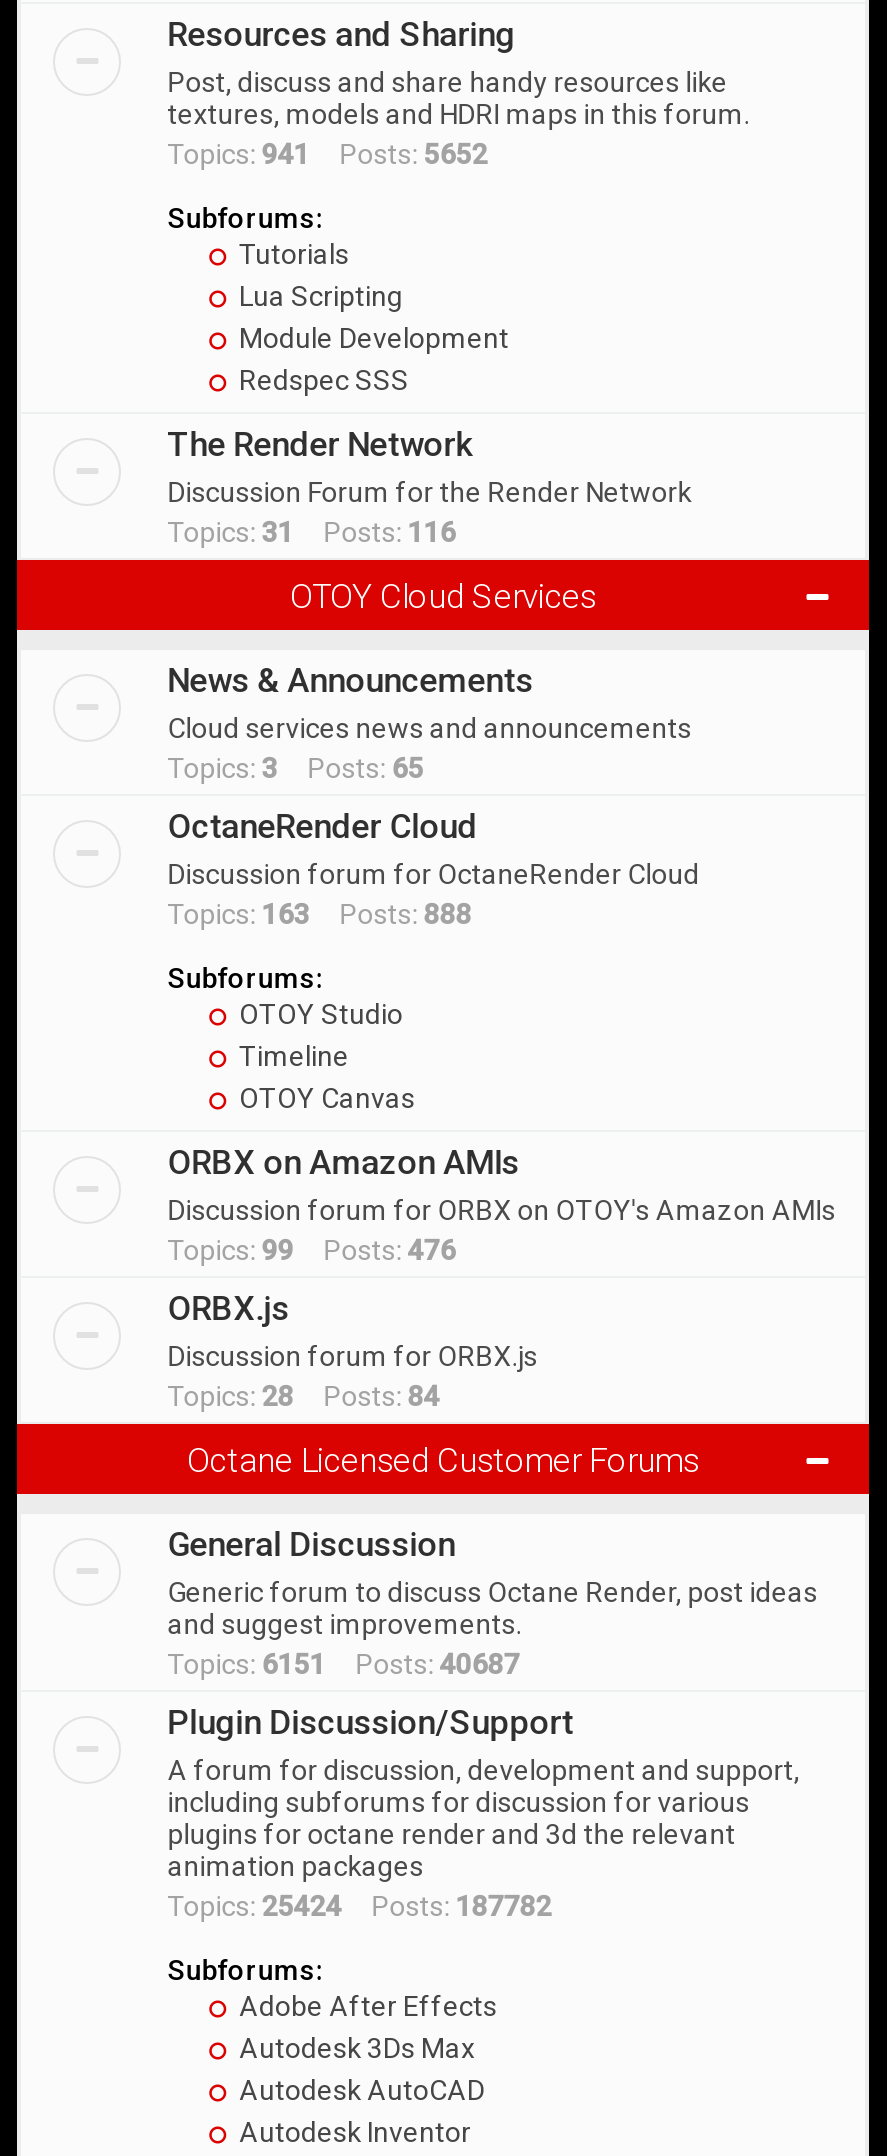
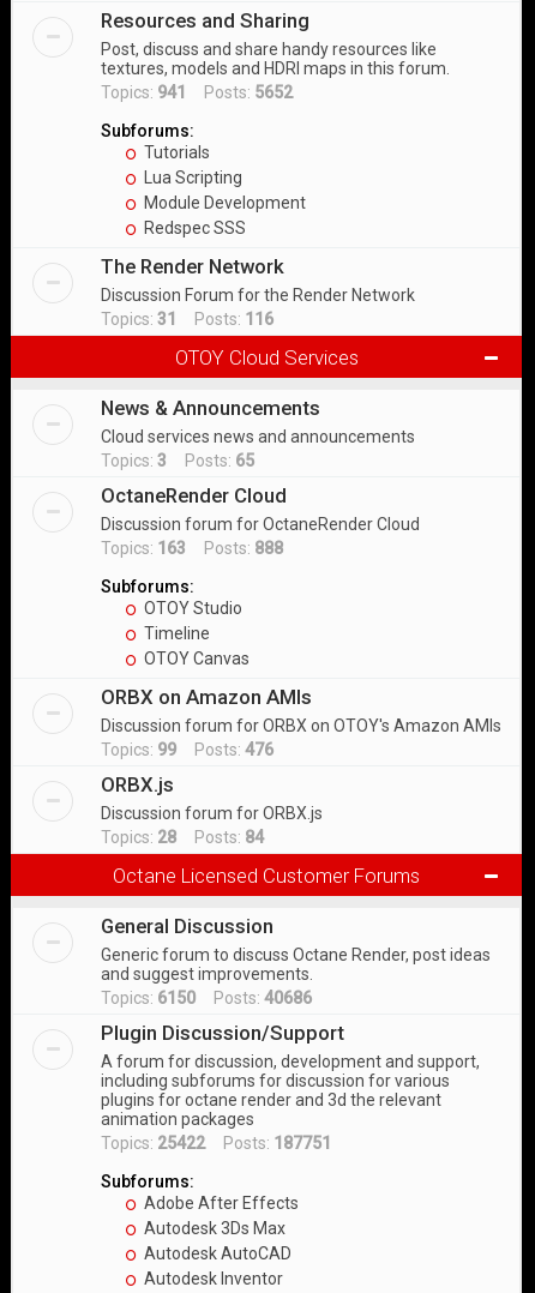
- Topics: 6151 Posts: 40687
+ Topics: 6150 Posts: 40686

- Topics: 25424 Posts: 187782
+ Topics: 25422 Posts: 187751
